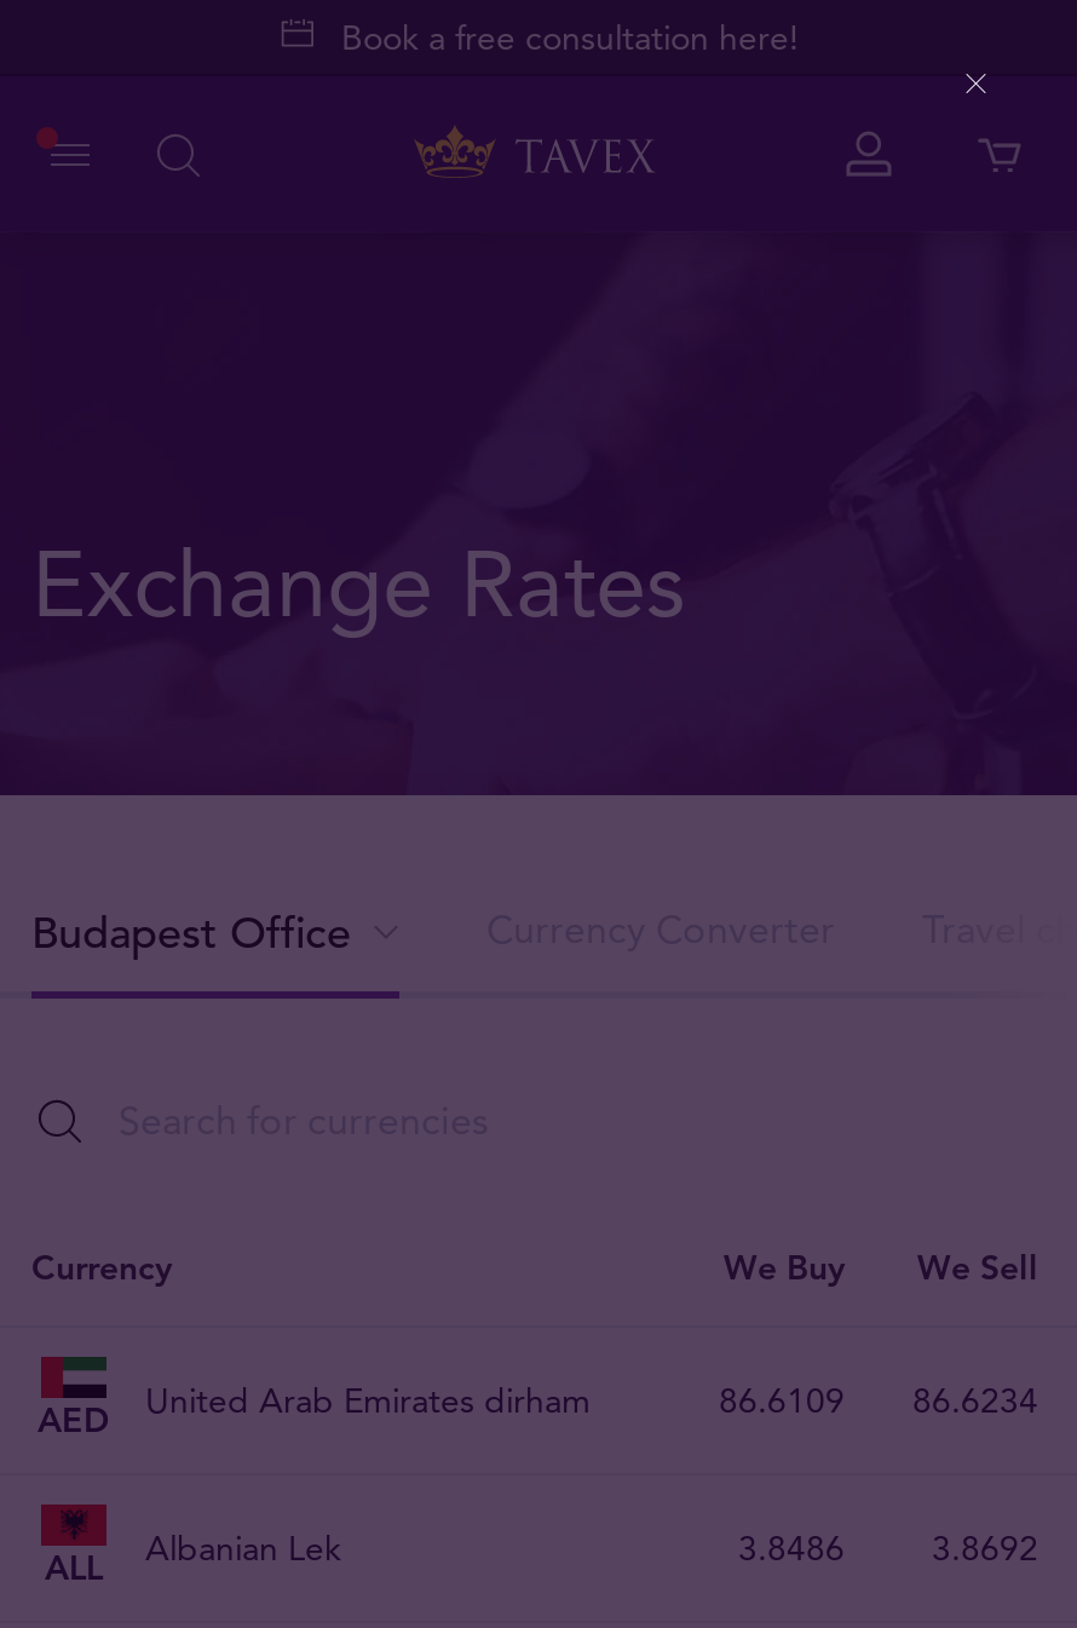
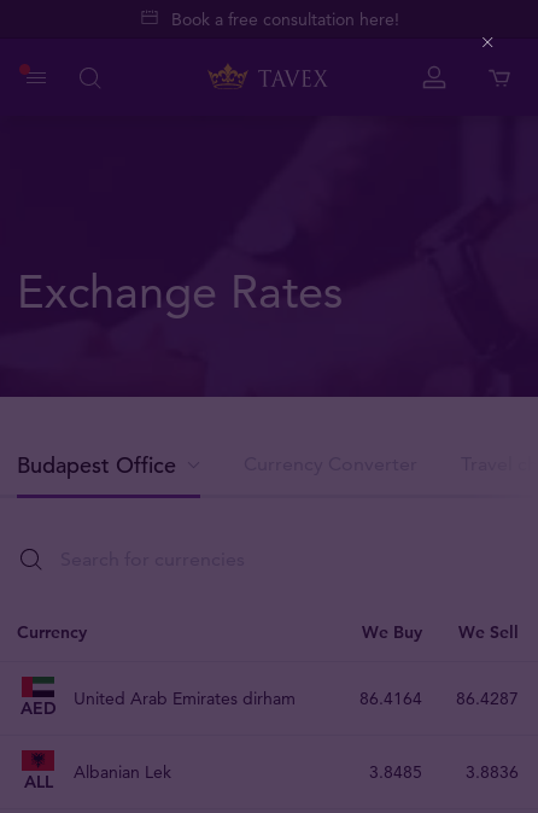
- 86.6109
+ 86.4164

- 86.6234
+ 86.4287

- 3.8486
+ 3.8485

- 3.8692
+ 3.8836
